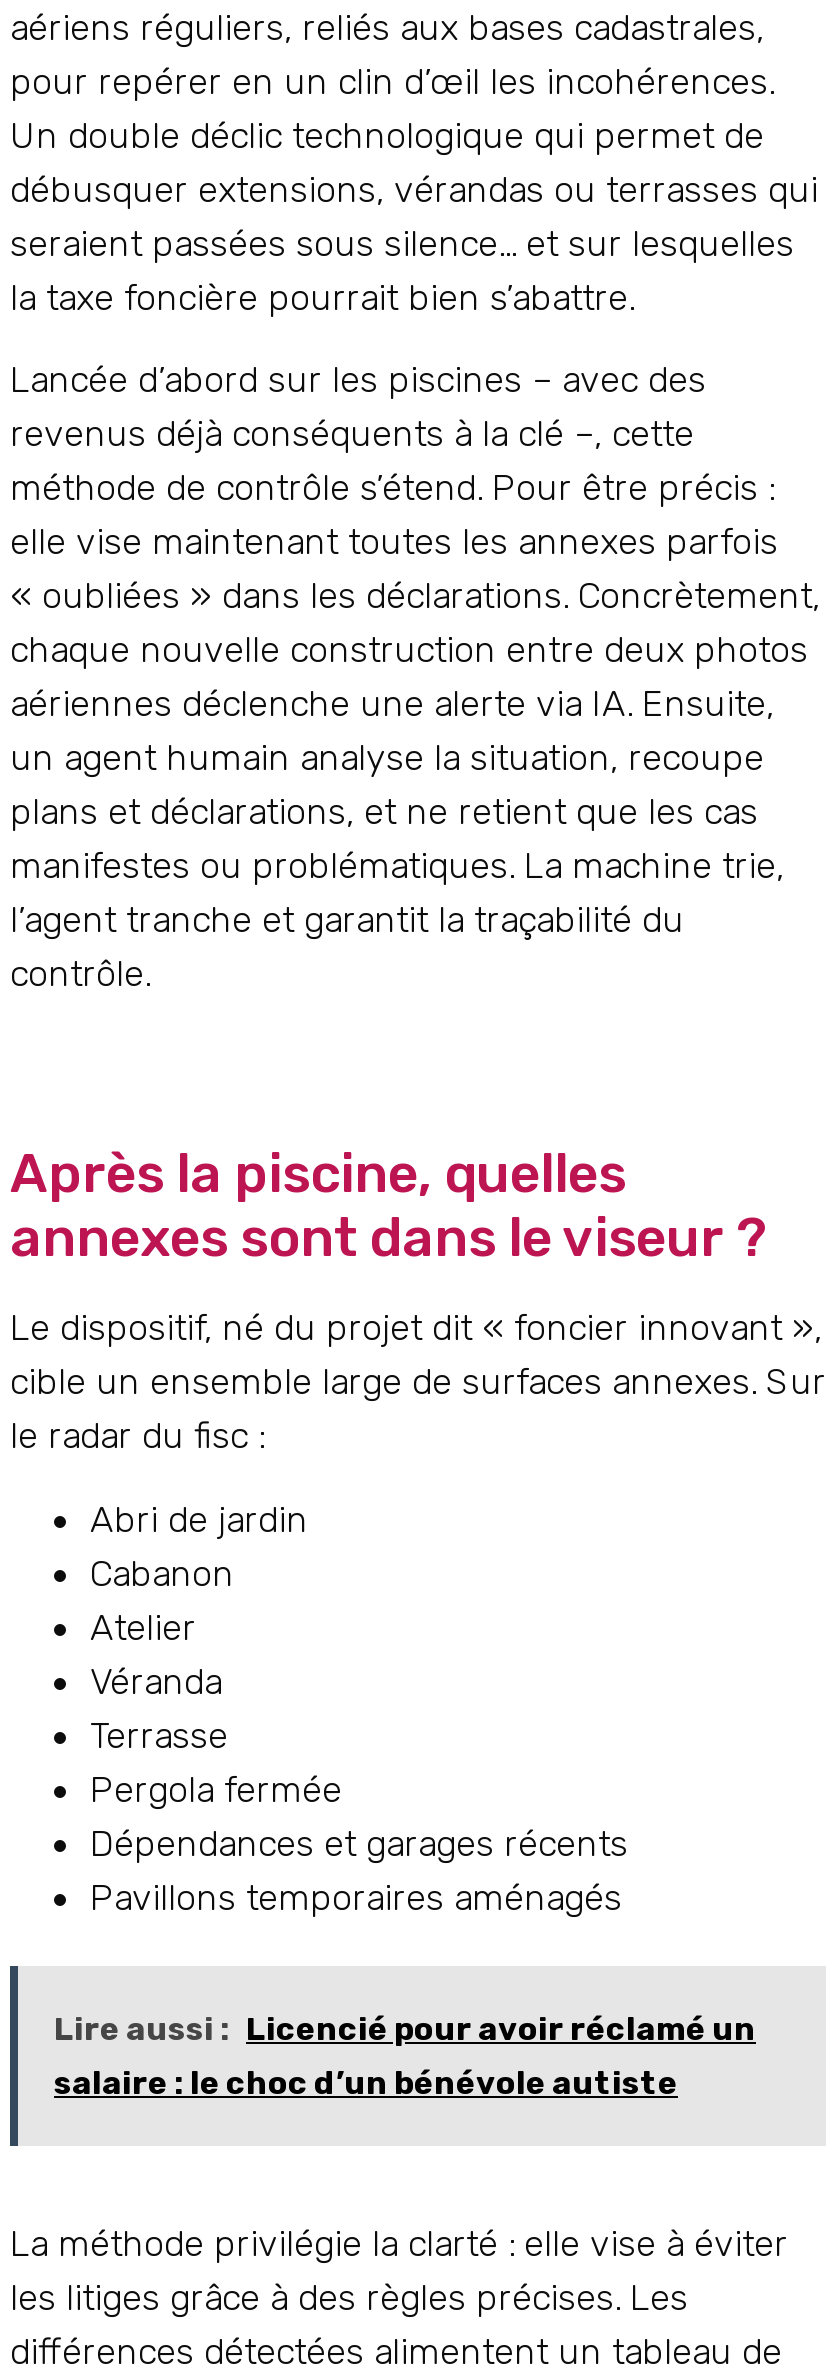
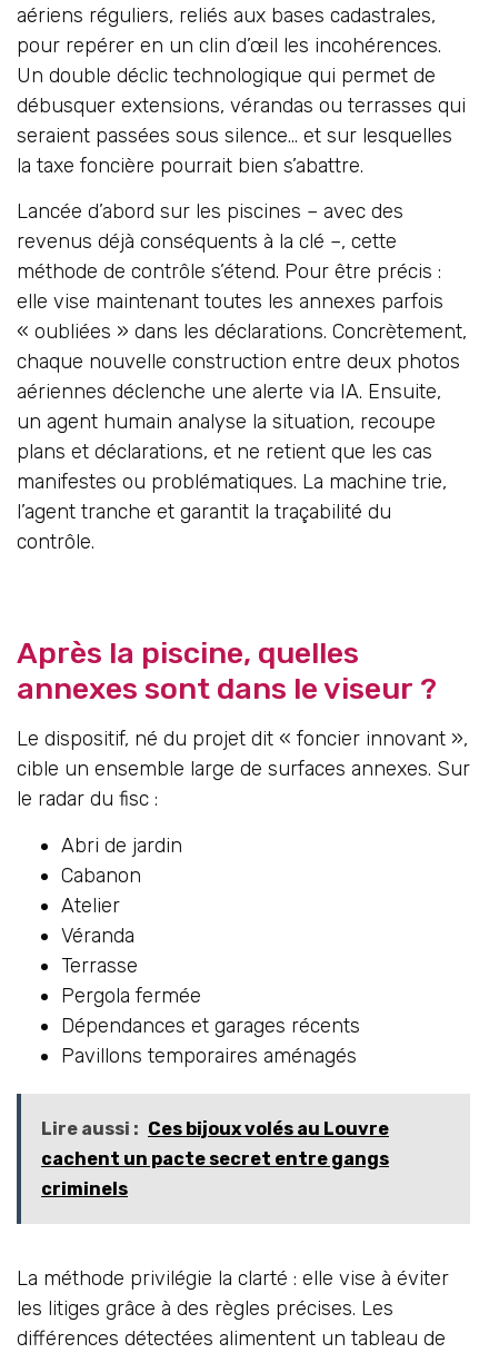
- Lire aussi : Licencié pour avoir réclamé un
- salaire : le choc d’un bénévole autiste
+ Lire aussi : Ces bijoux volés au Louvre
+ cachent un pacte secret entre gangs
+ criminels
